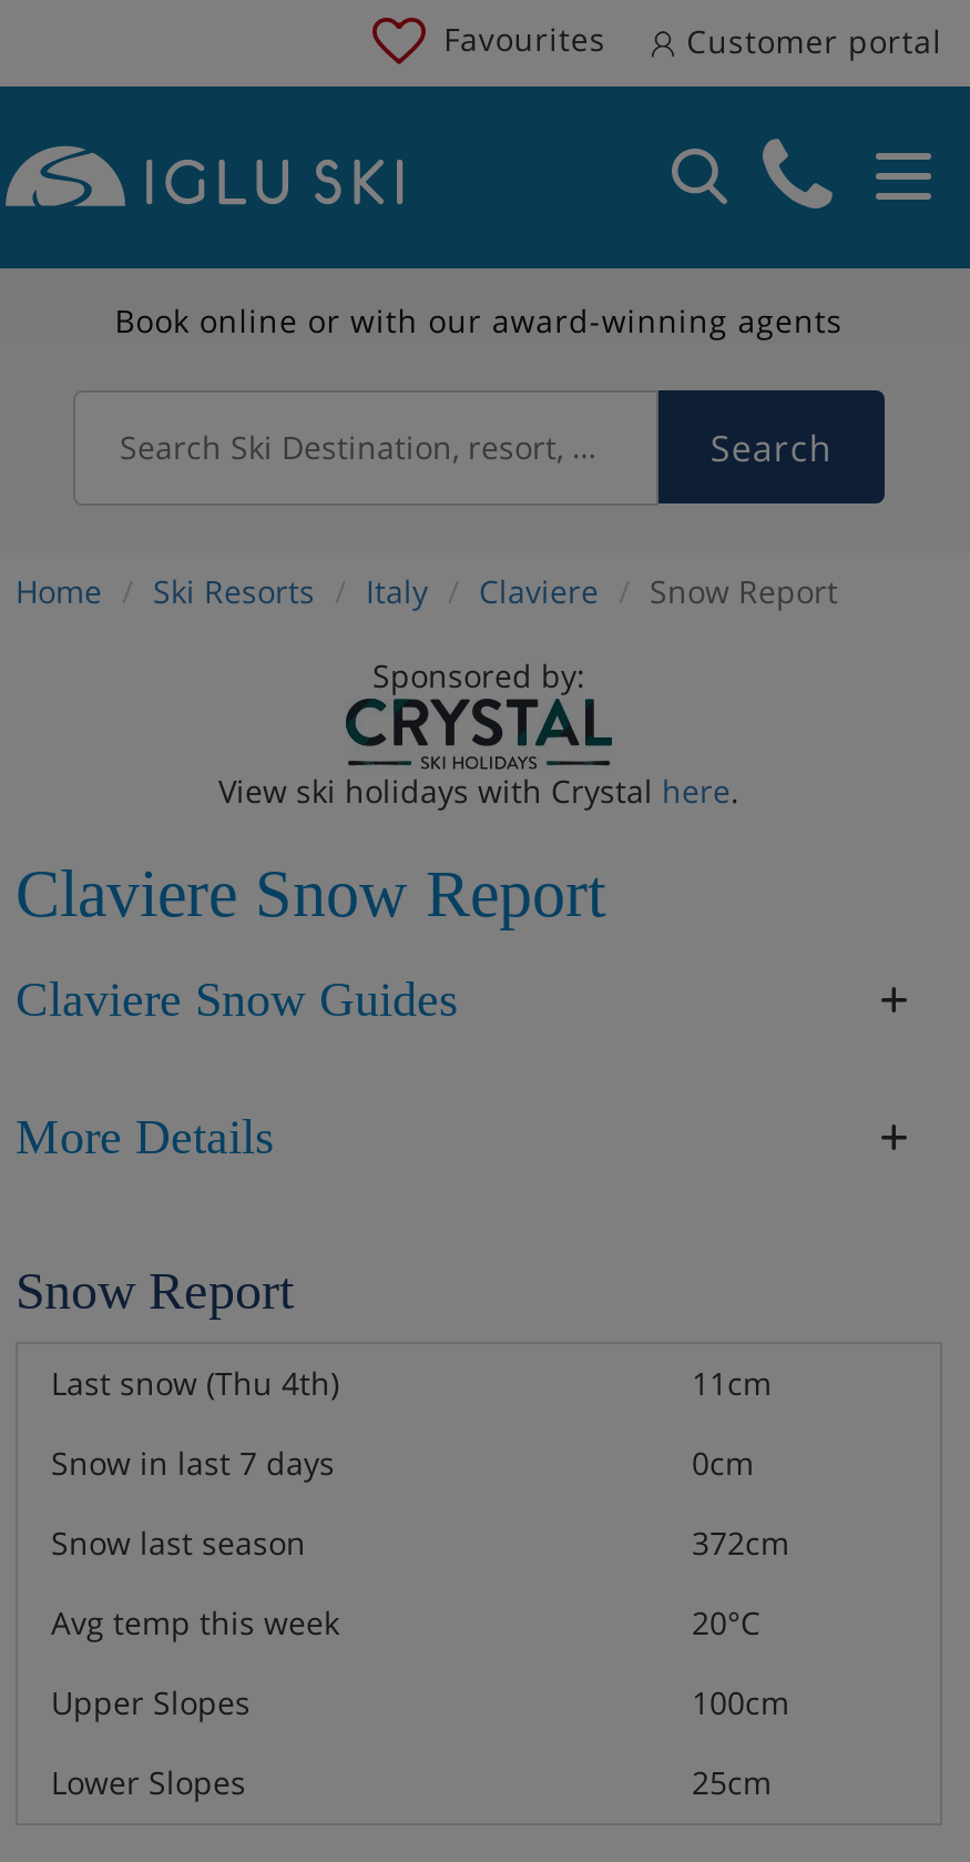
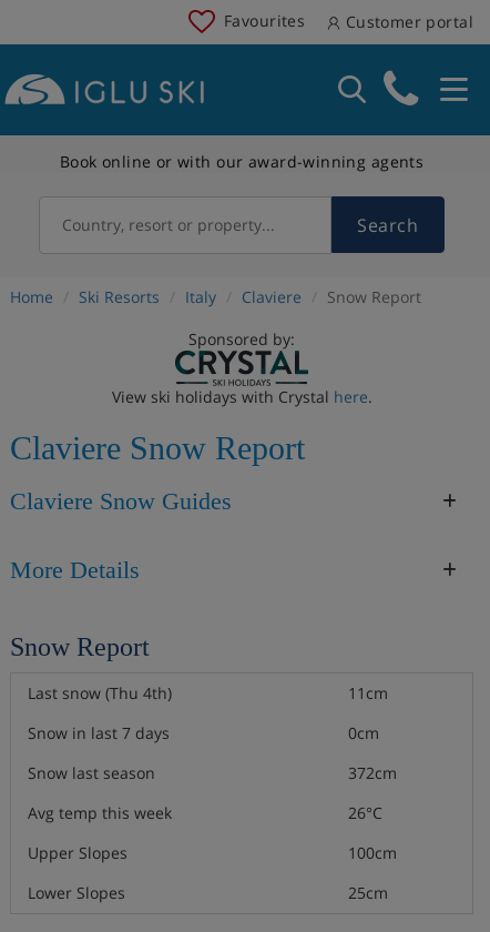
- Search Ski Destination, resort, country Search
+ Country, resort or property...
+ Search

- 20°C
+ 26°C
